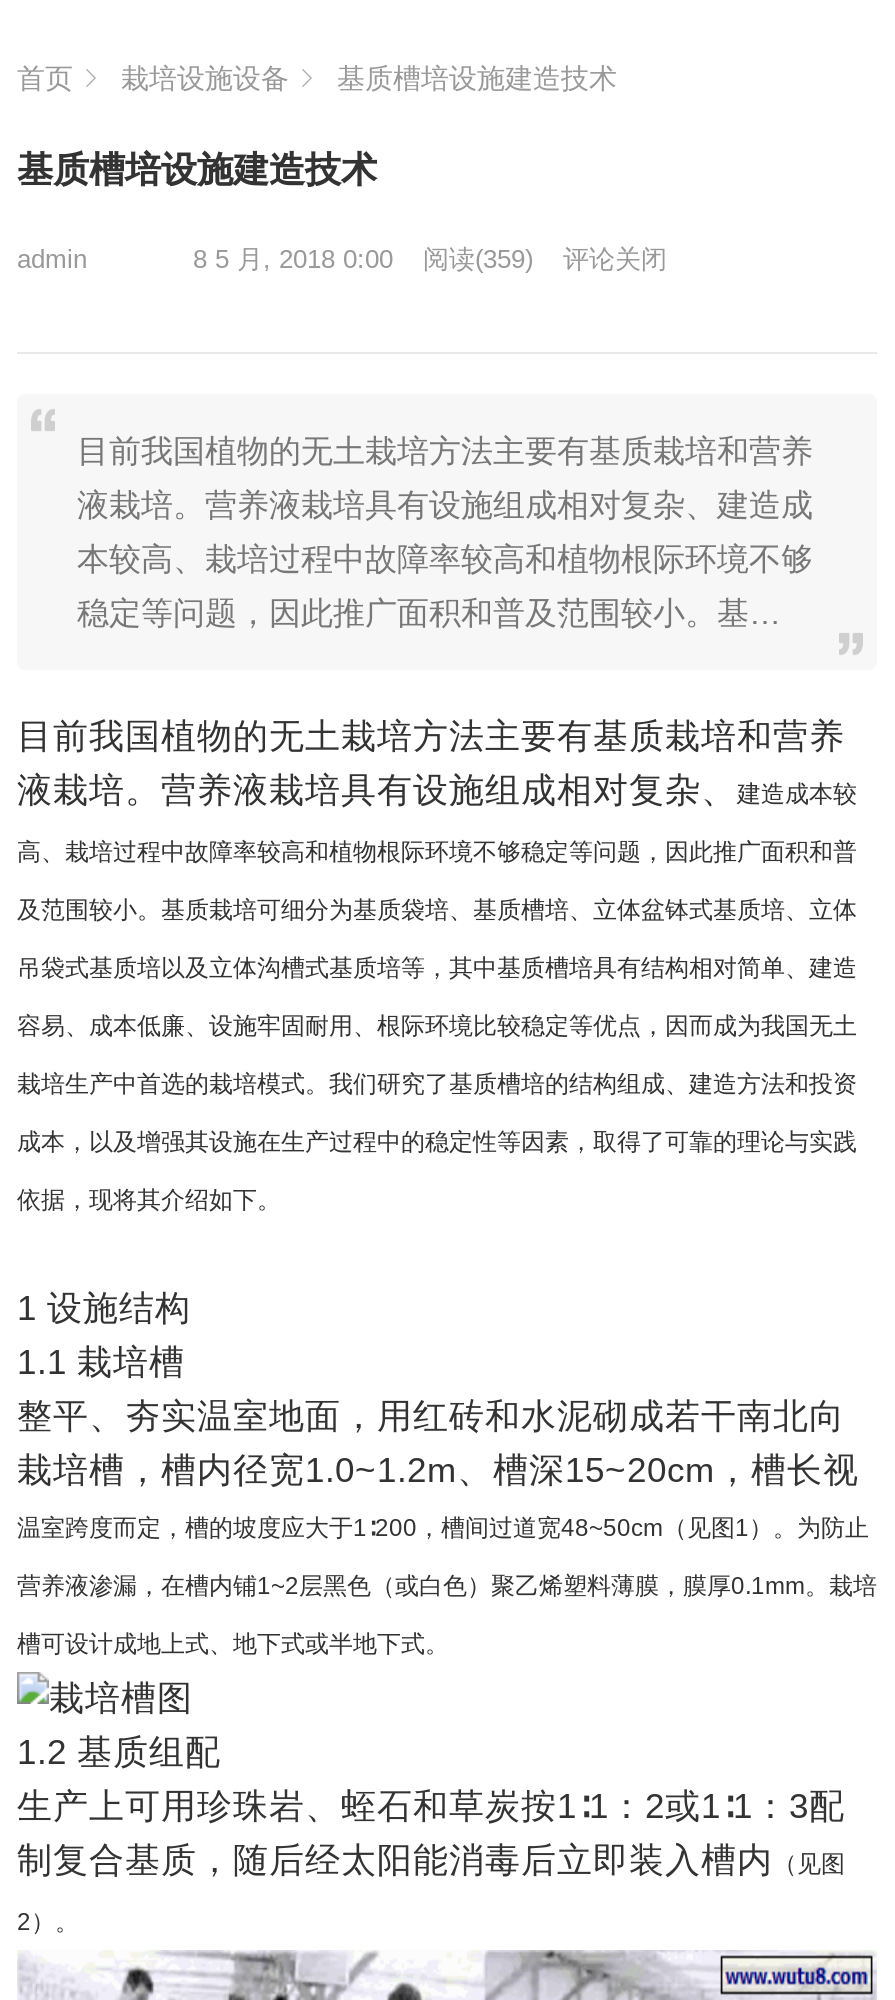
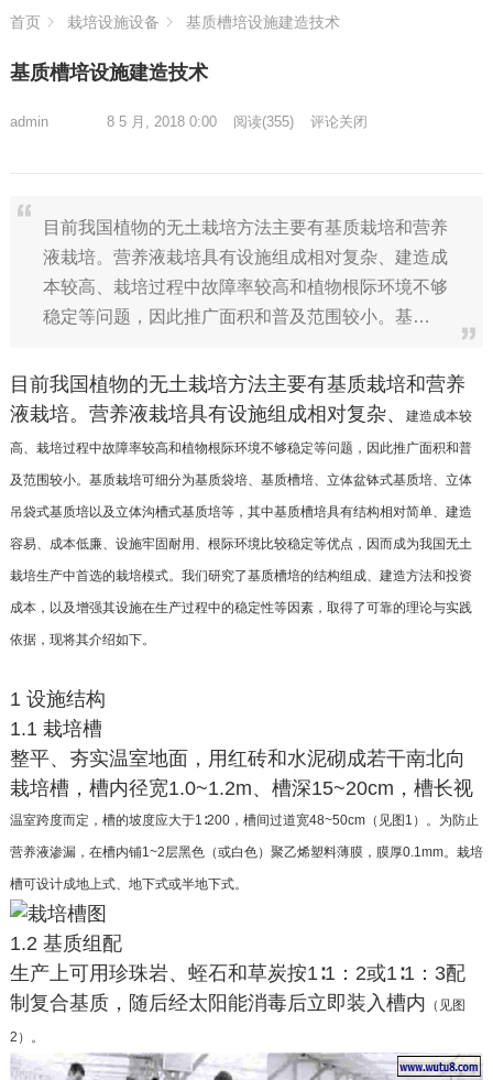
- 8 5 月, 2018 0:00 阅读(359) 评论关闭
+ 8 5 月, 2018 0:00 阅读(355) 评论关闭
